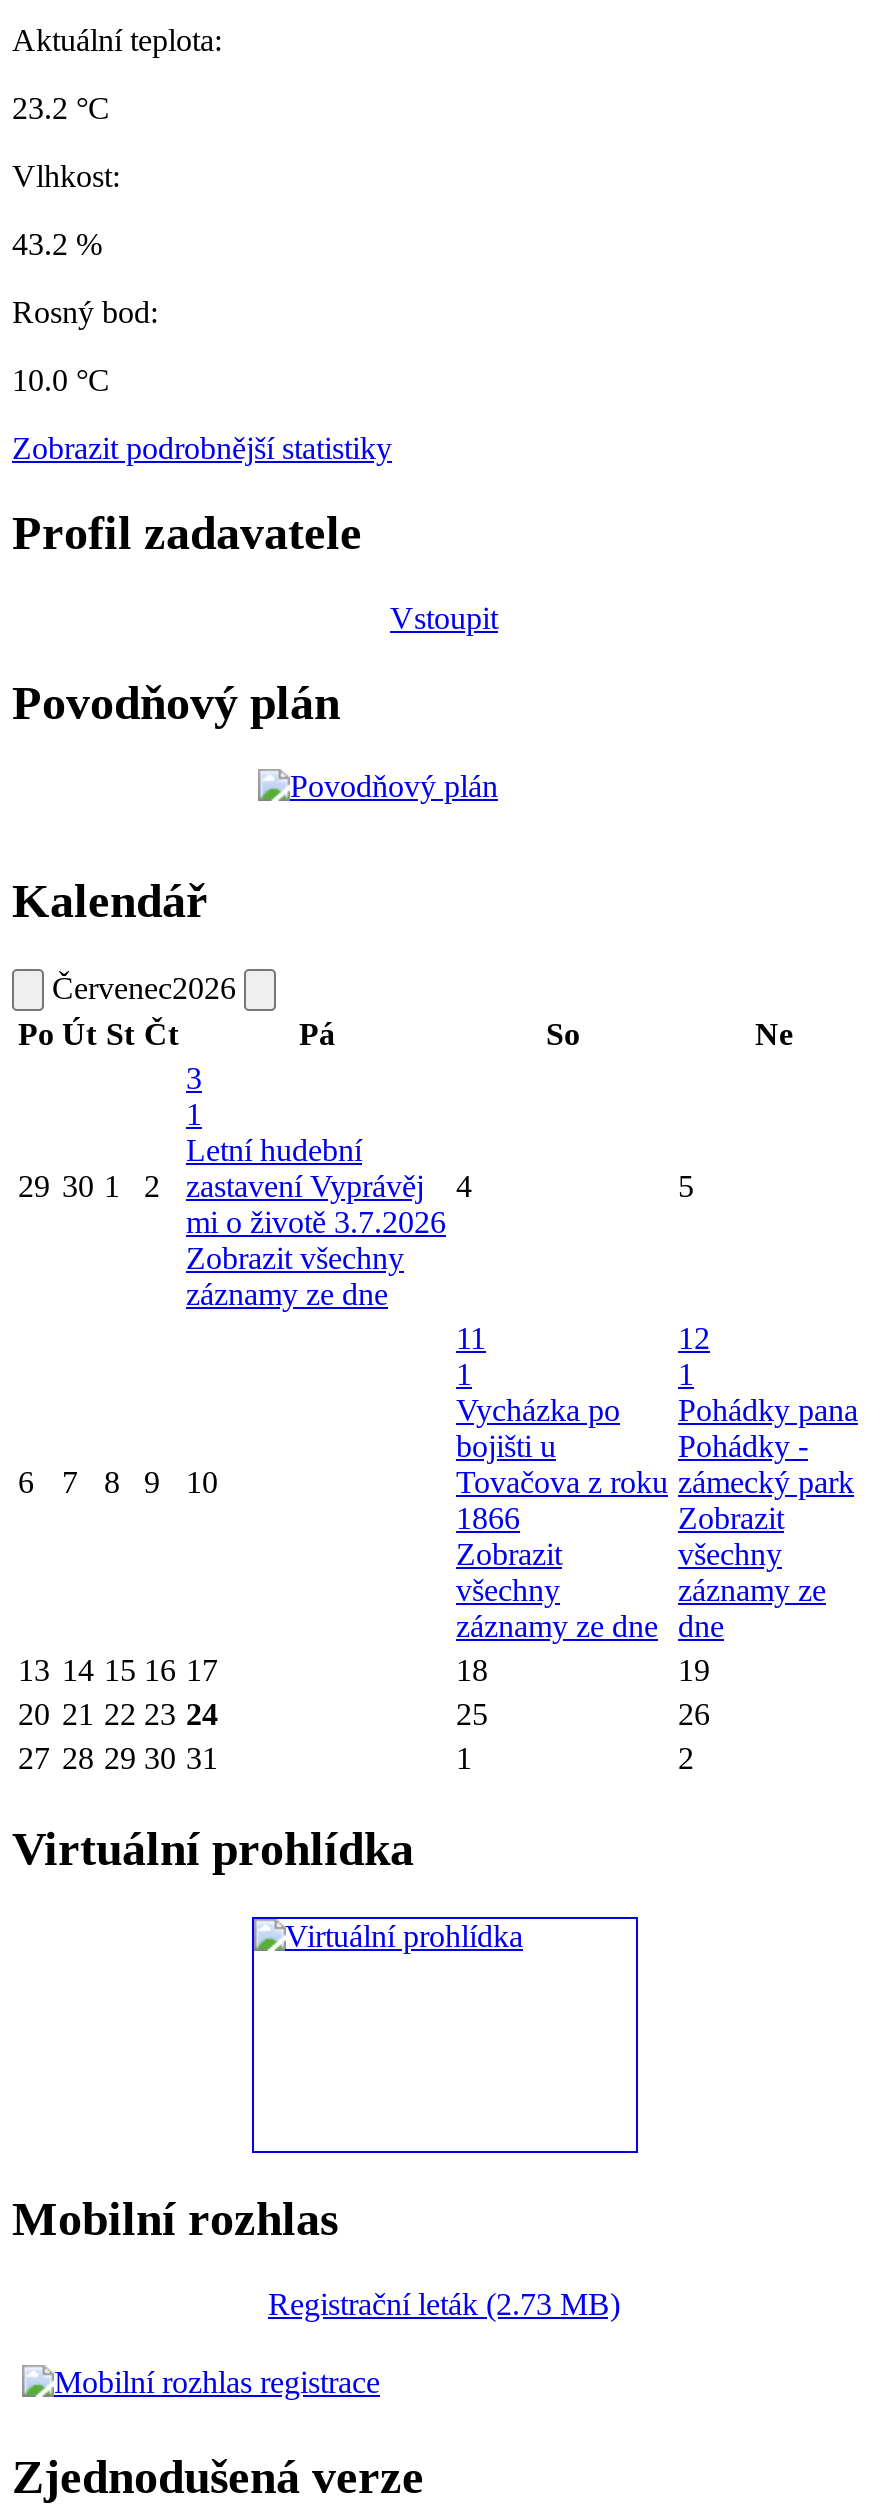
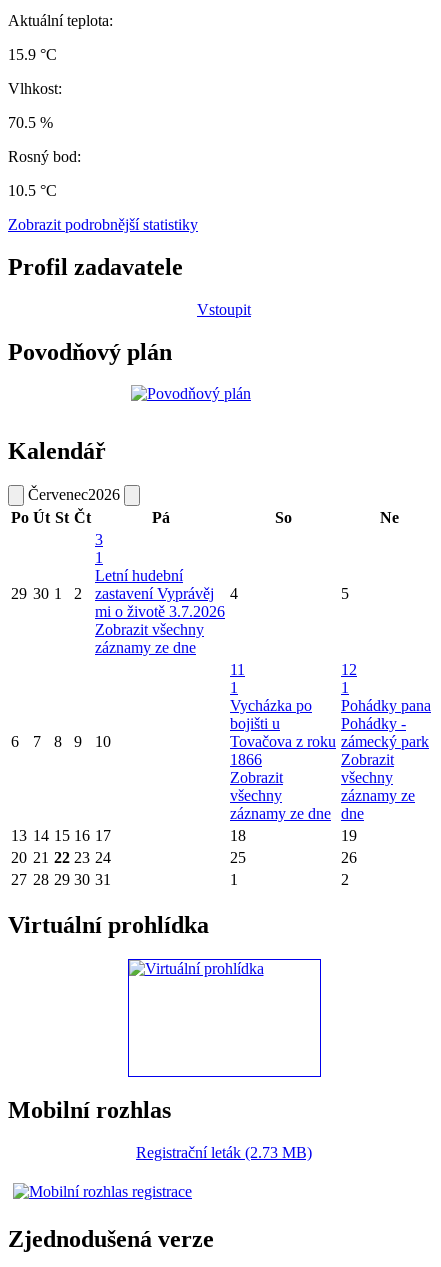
- 23.2 °C
+ 15.9 °C

- 43.2 %
+ 70.5 %

- 10.0 °C
+ 10.5 °C
